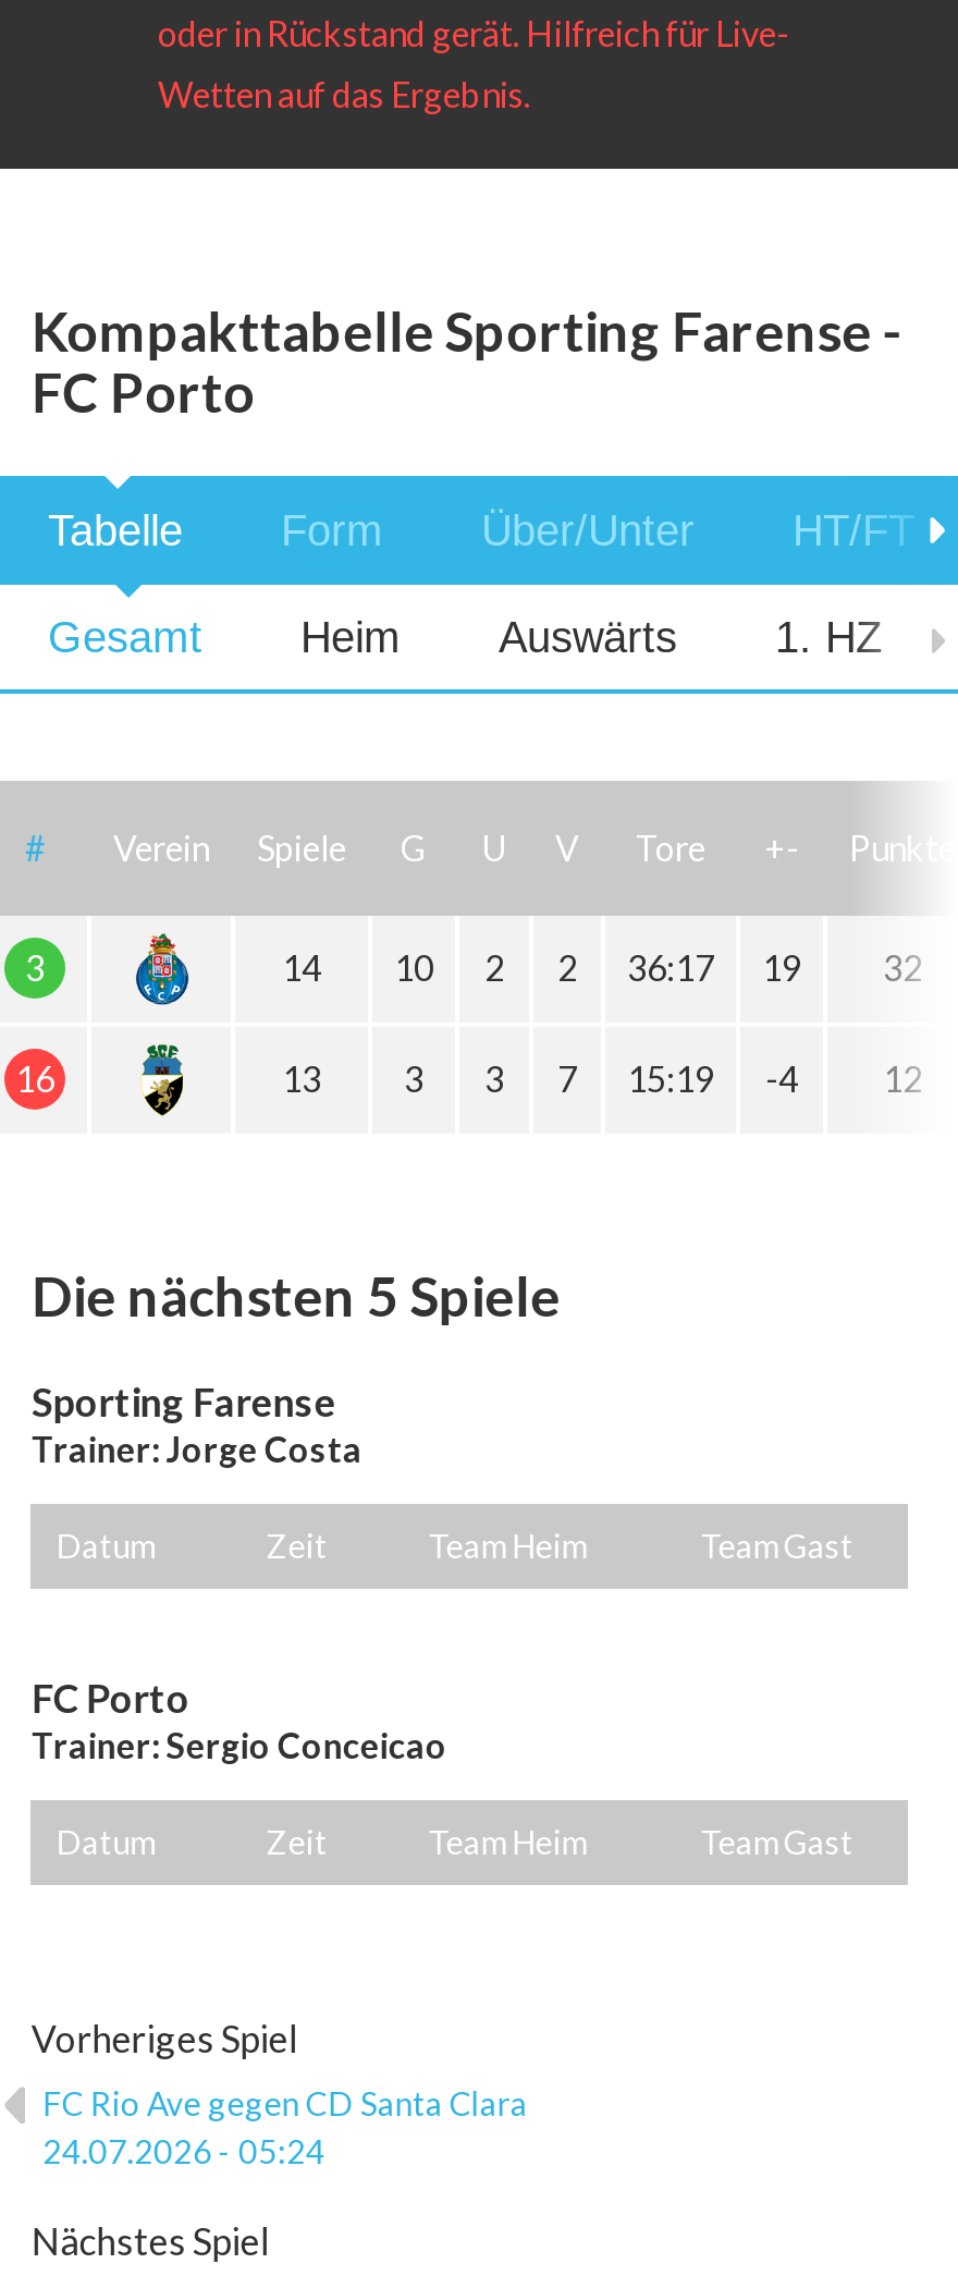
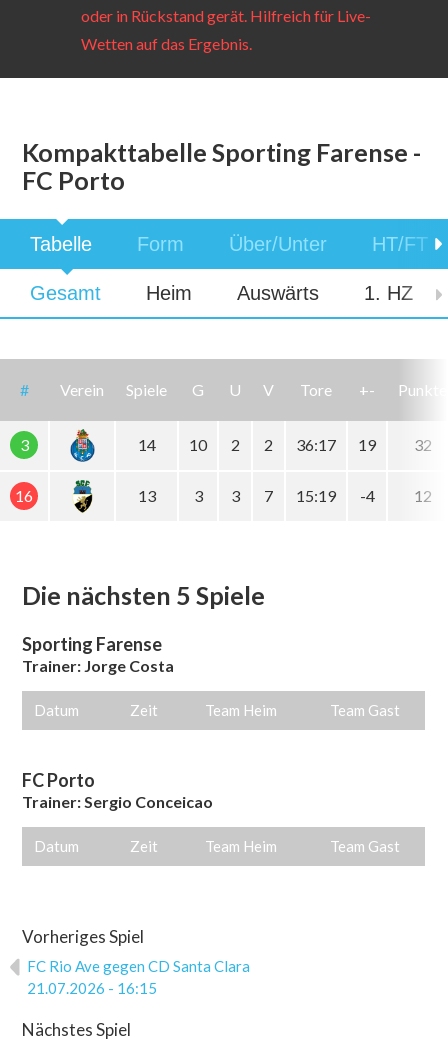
- 24.07.2026 - 05:24
+ 21.07.2026 - 16:15
